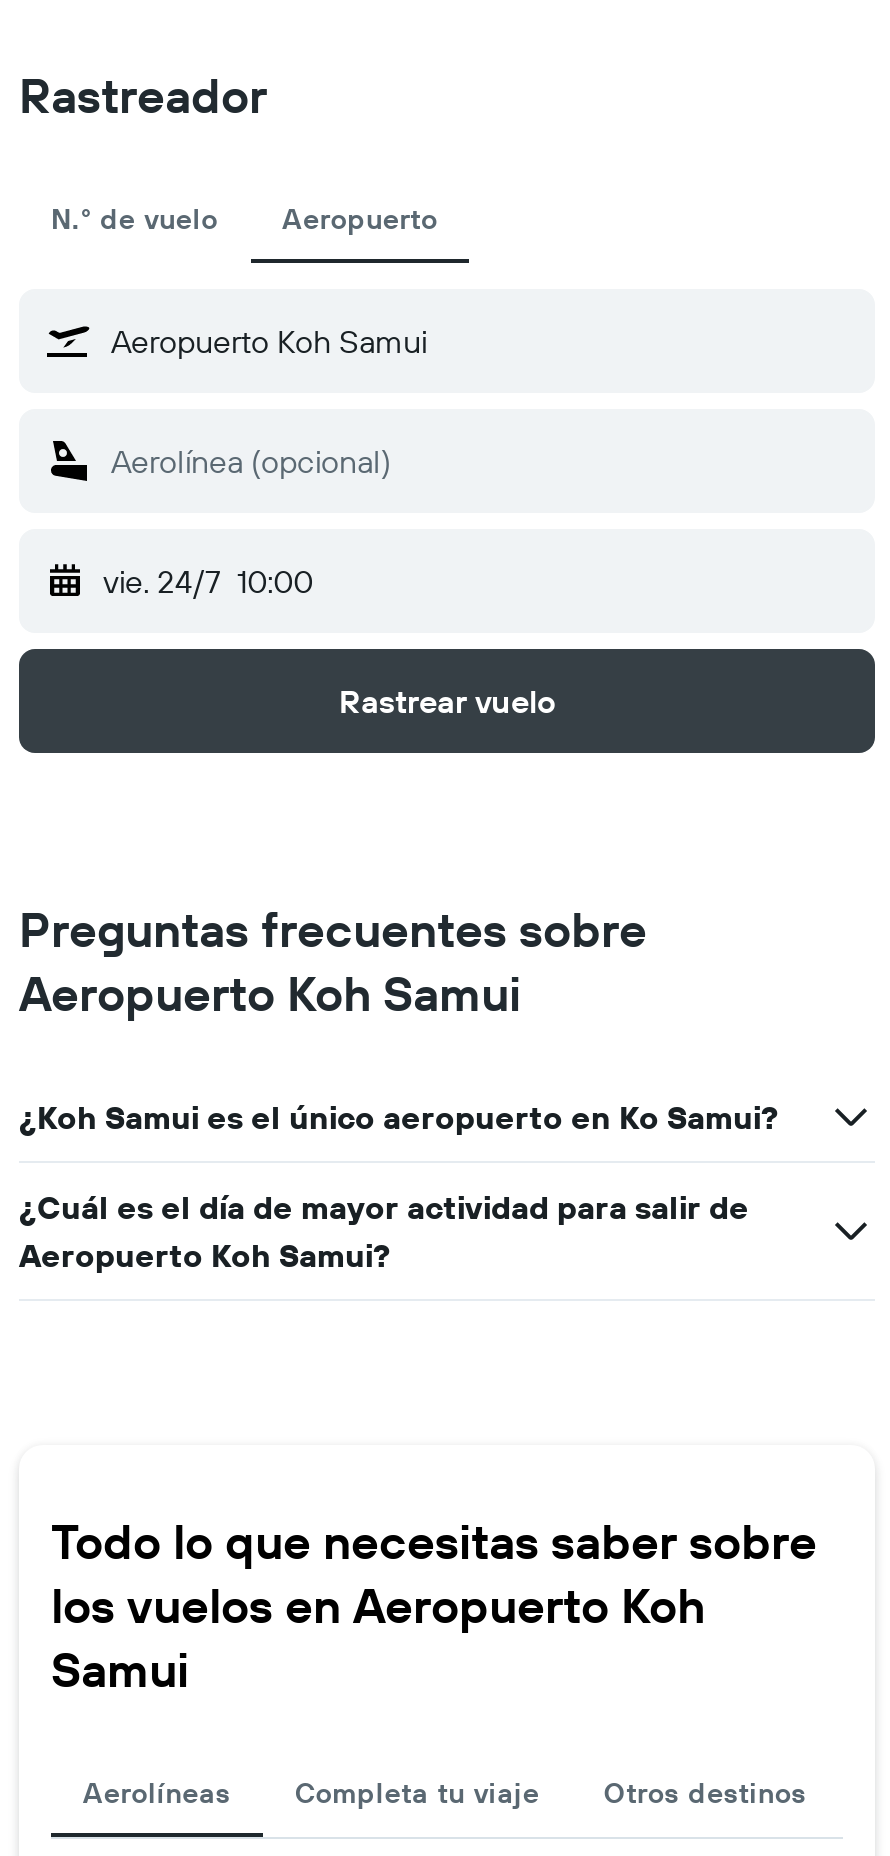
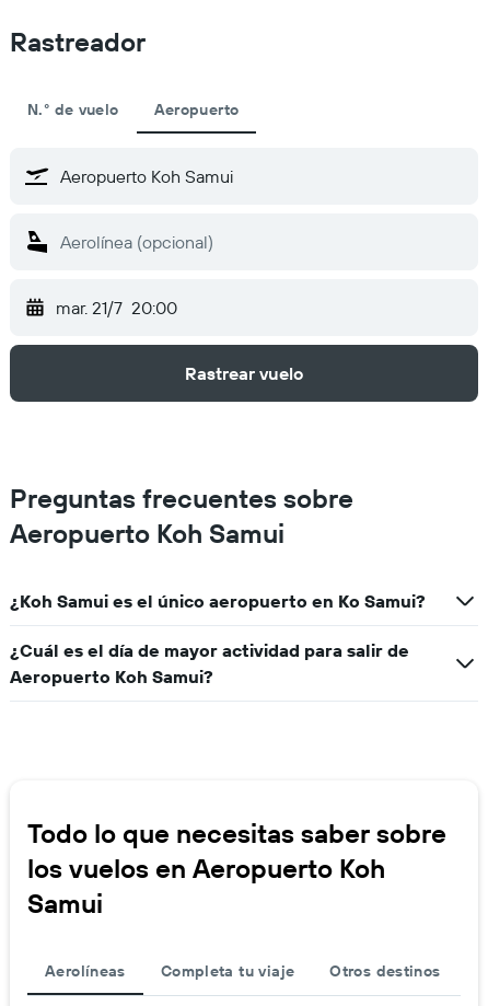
- vie. 24/7 10:00
+ mar. 21/7 20:00
